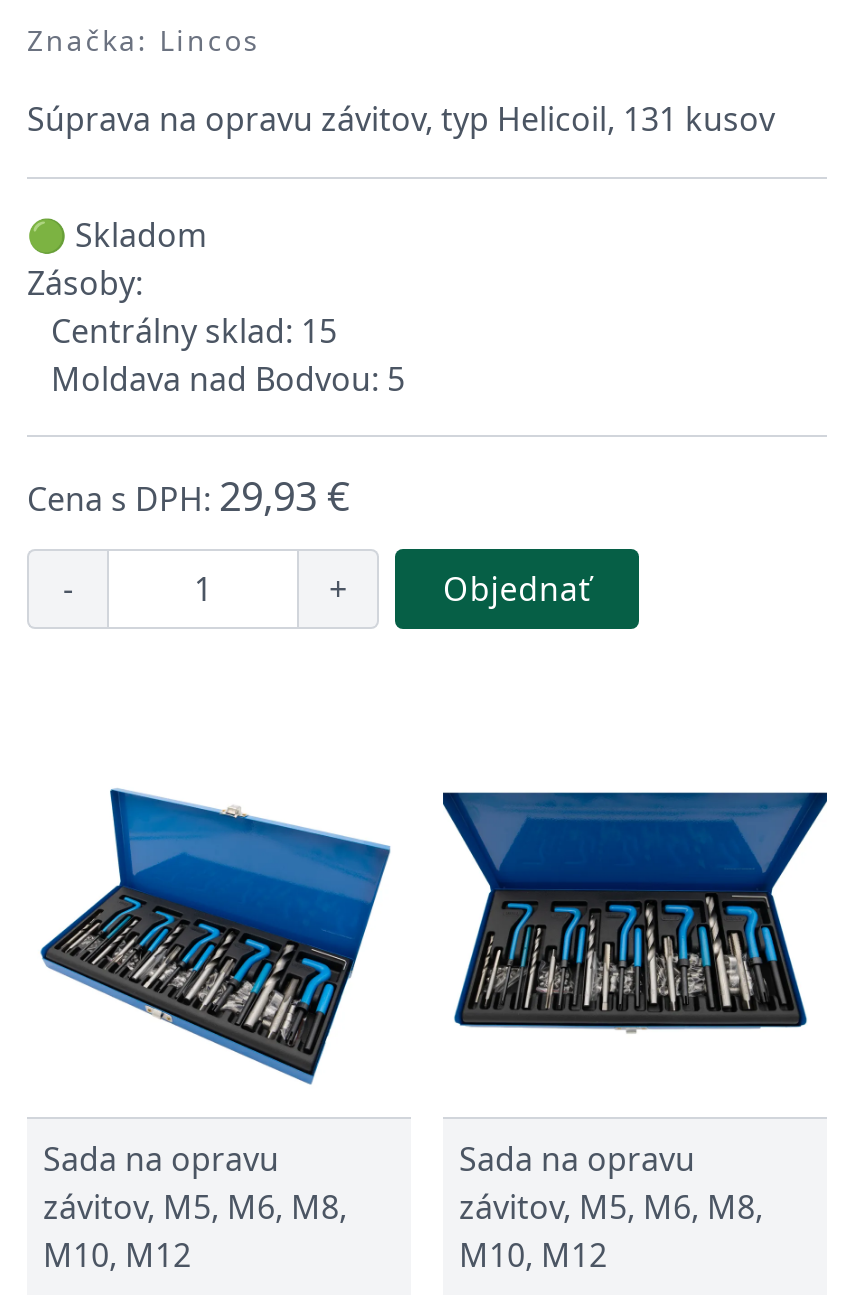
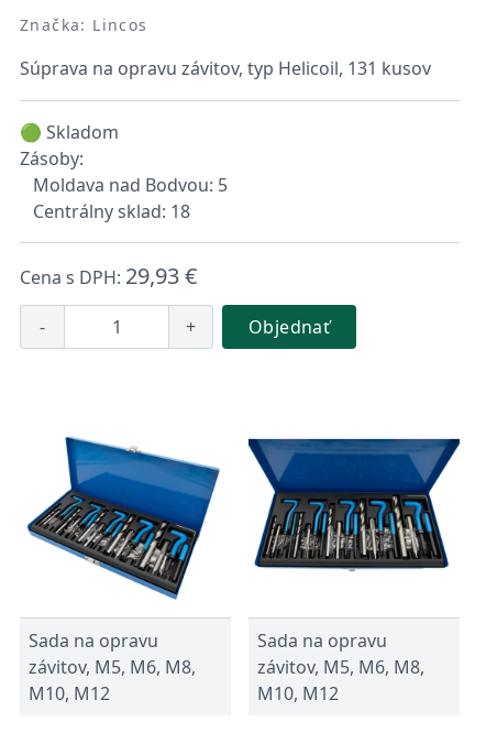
- Centrálny sklad: 15

moved up: Moldava nad Bodvou: 5

+ Centrálny sklad: 18
